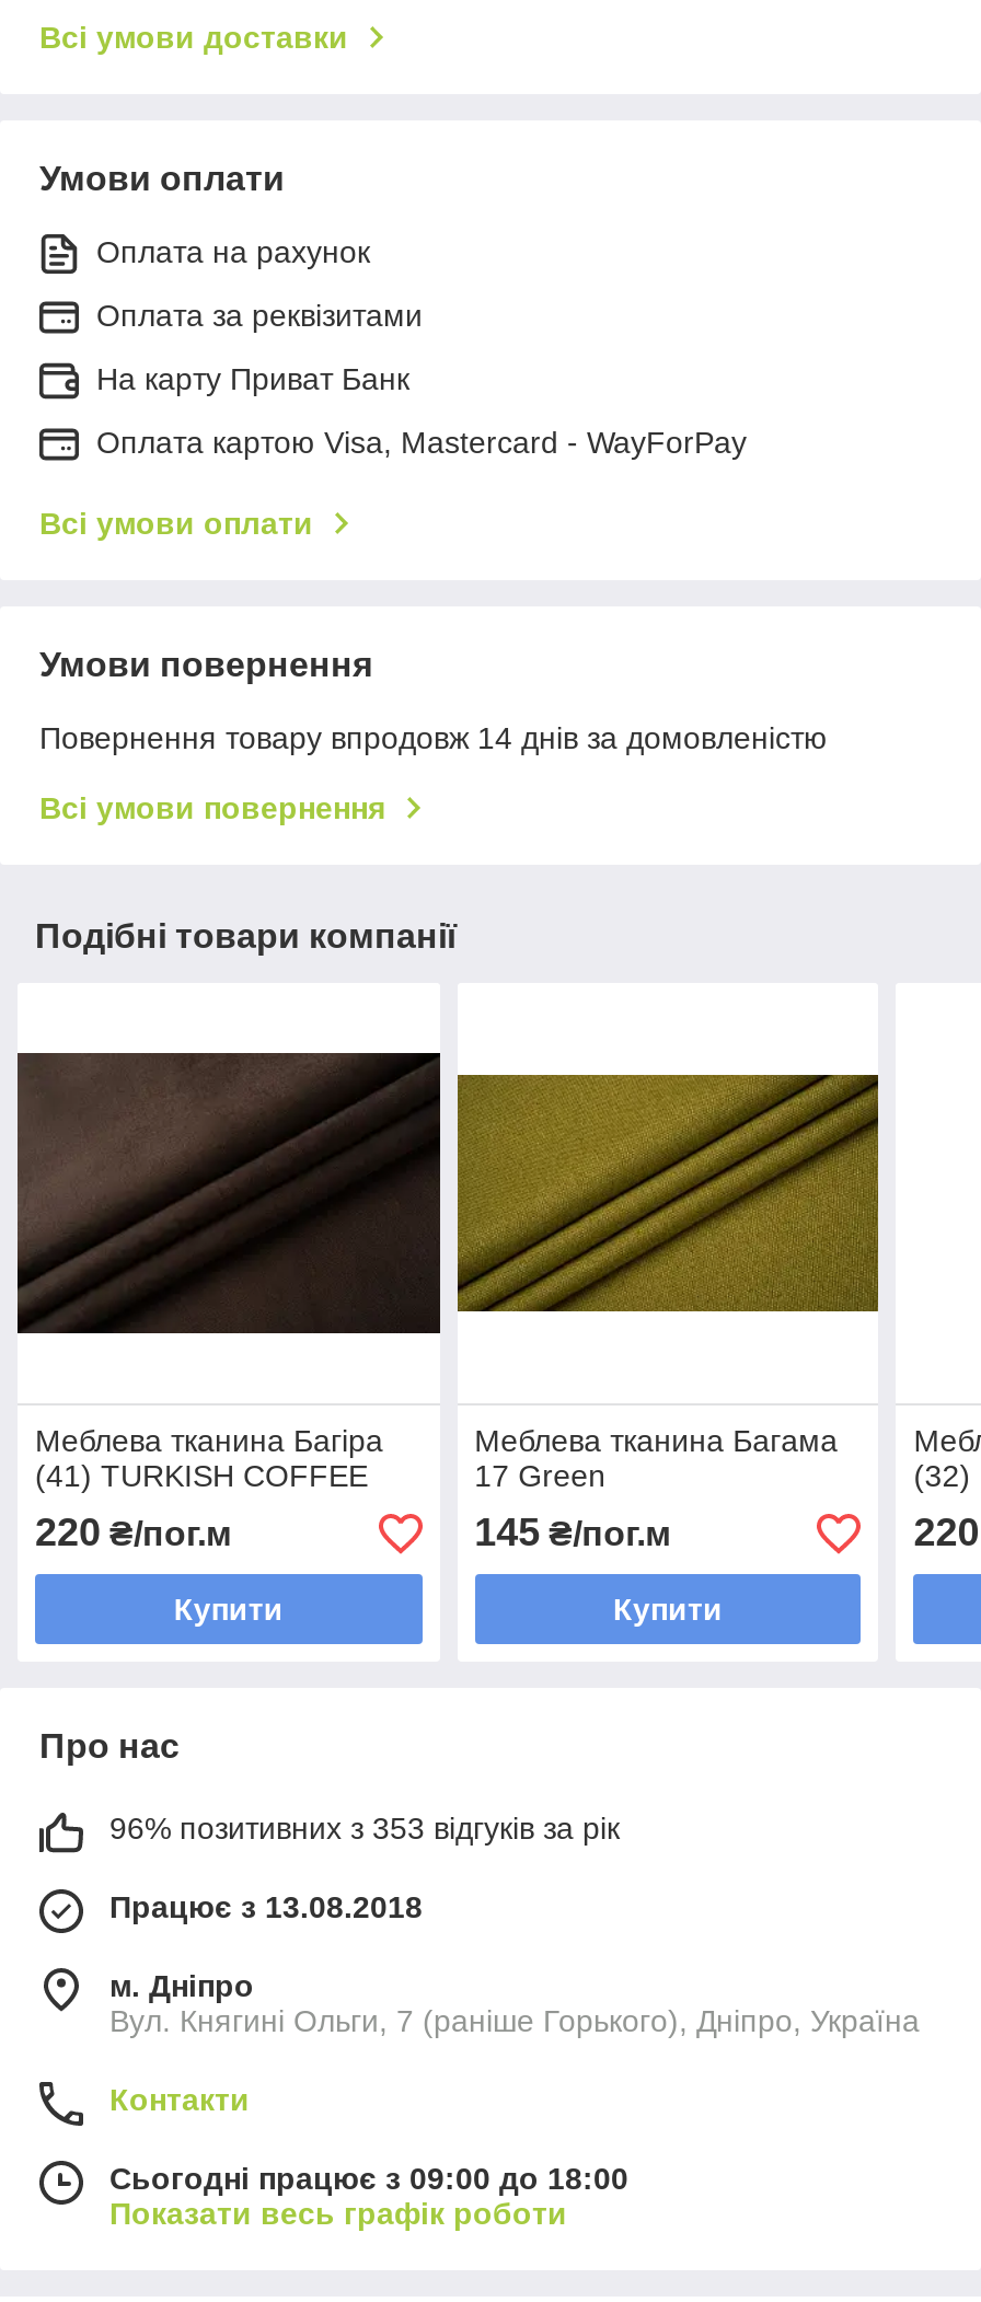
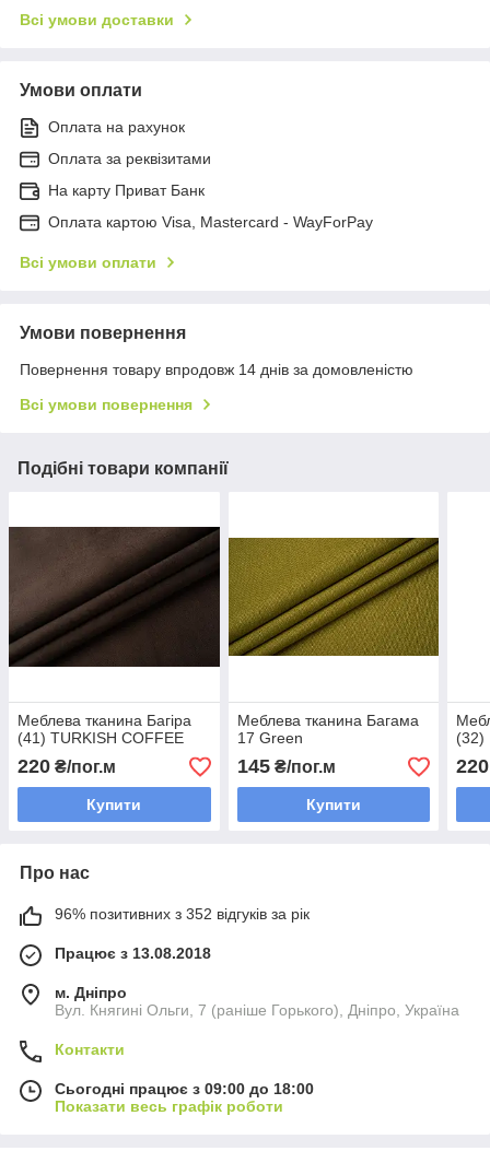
- 96% позитивних з 353 відгуків за рік
+ 96% позитивних з 352 відгуків за рік
